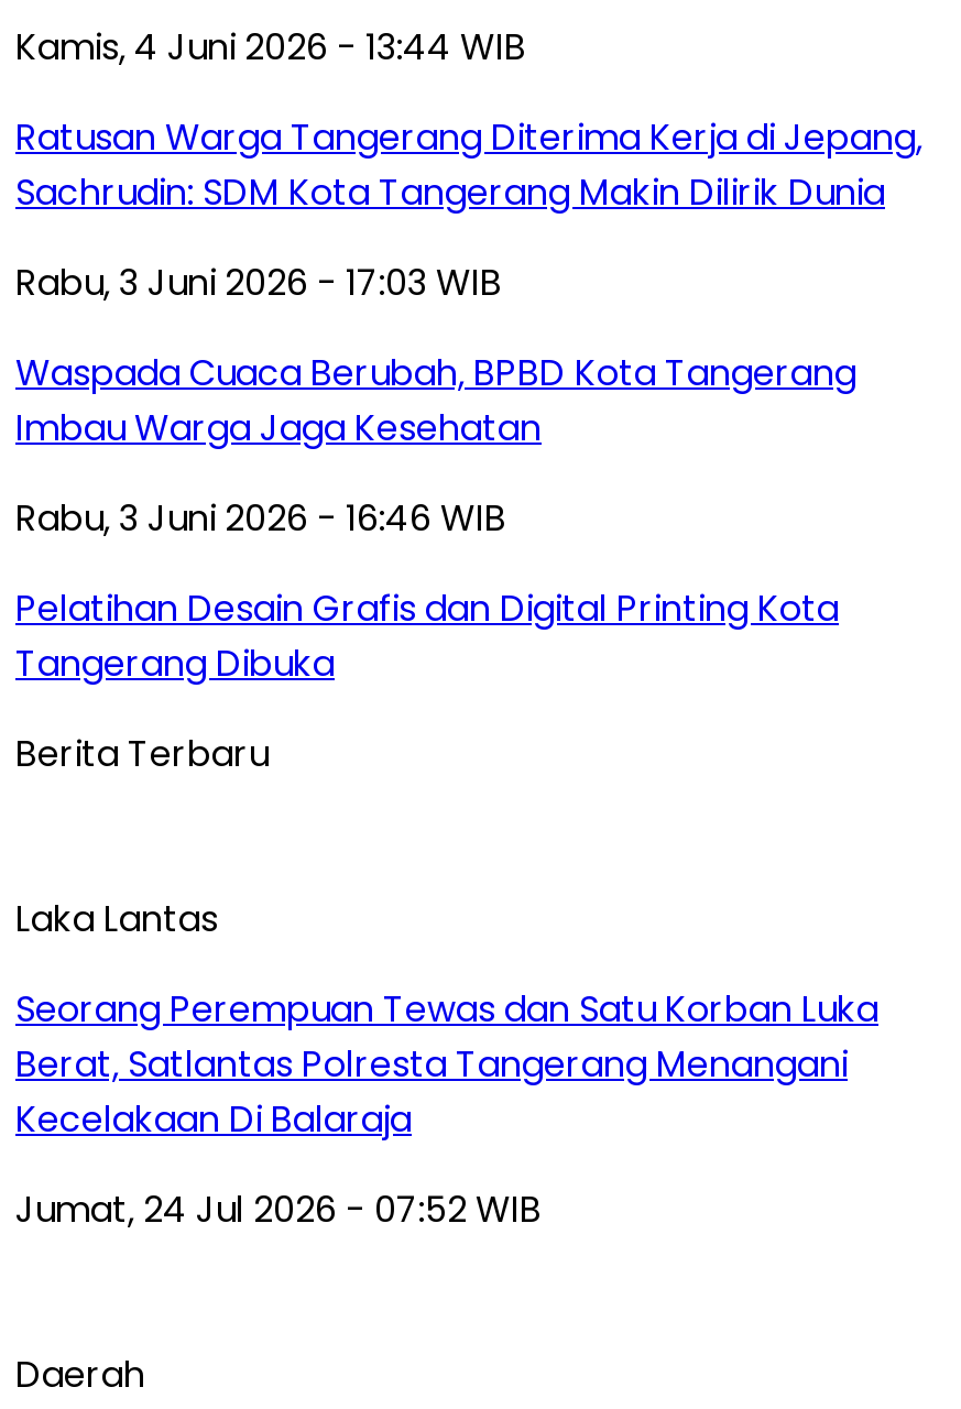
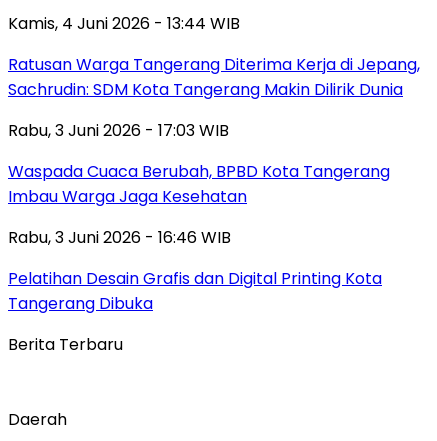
- Laka Lantas
- Seorang Perempuan Tewas dan Satu Korban Luka
- Berat, Satlantas Polresta Tangerang Menangani
- Kecelakaan Di Balaraja
- Jumat, 24 Jul 2026 - 07:52 WIB
